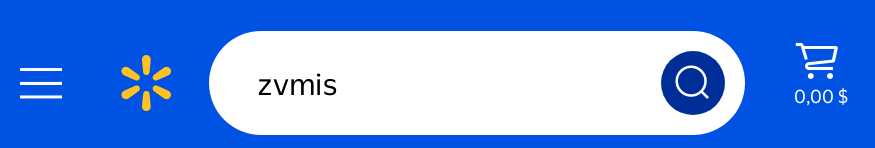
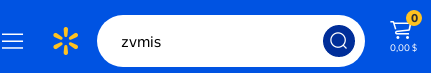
+ 0
